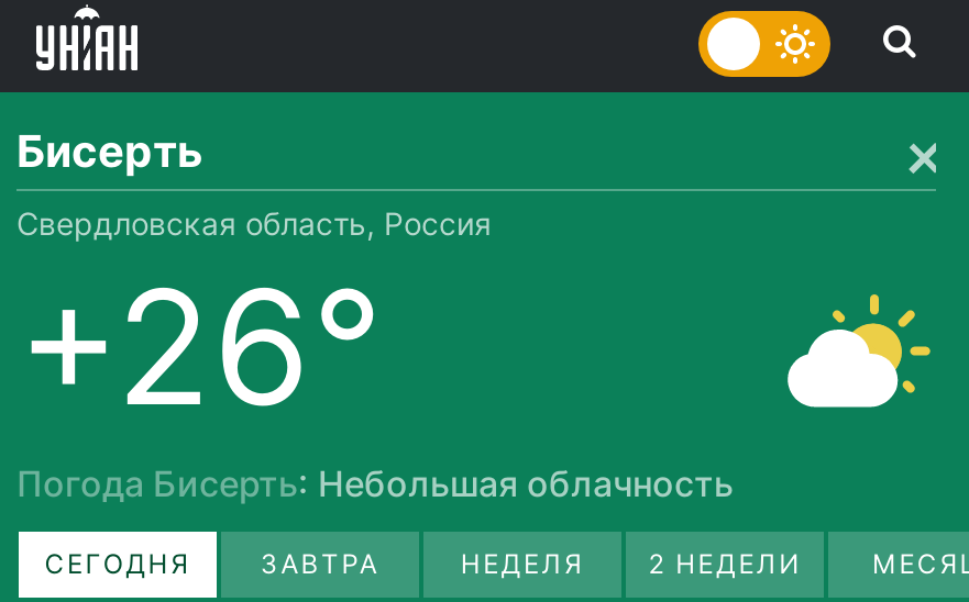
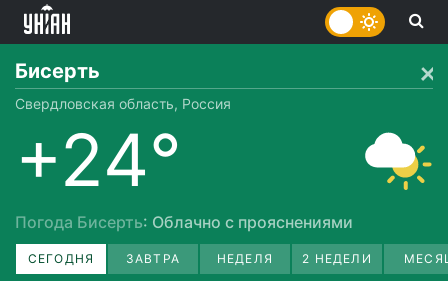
- [image]
- +26°
- Погода Бисерть: Небольшая облачность
+ [image]
+ +24°
+ Погода Бисерть: Облачно с прояснениями
